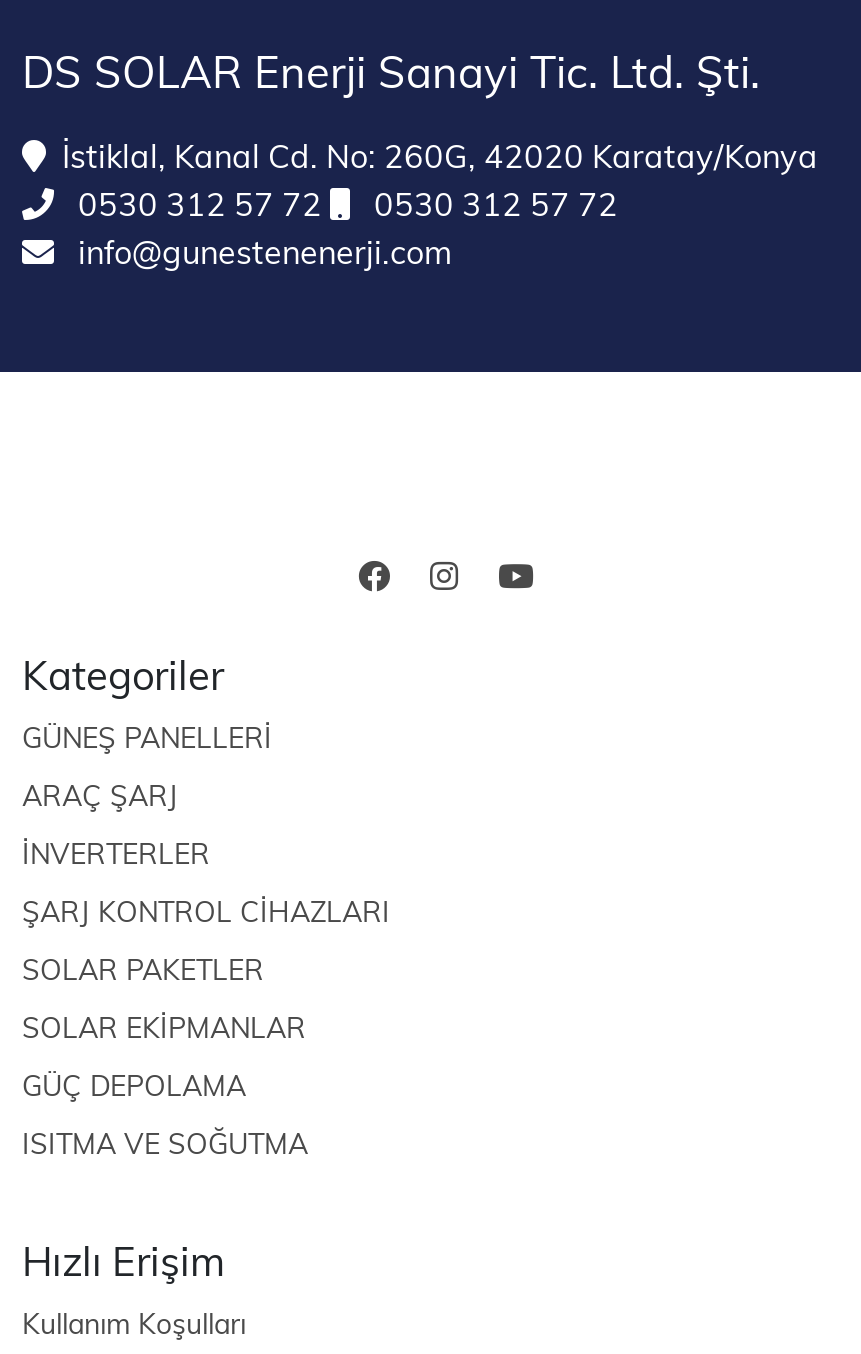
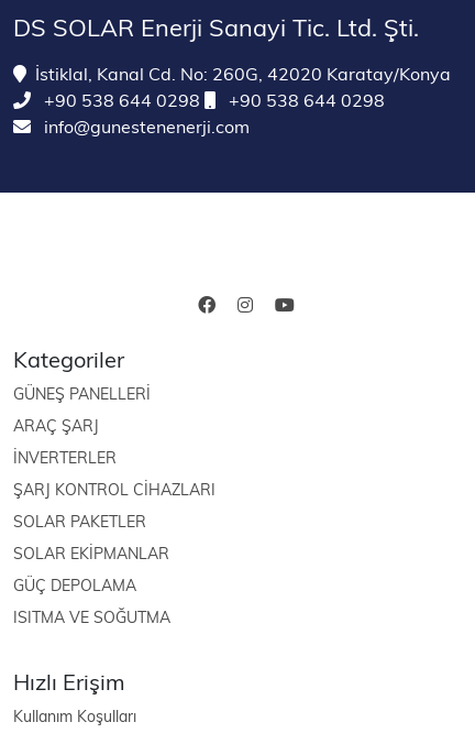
- 0530 312 57 72
- 0530 312 57 72
+ +90 538 644 0298
+ +90 538 644 0298
